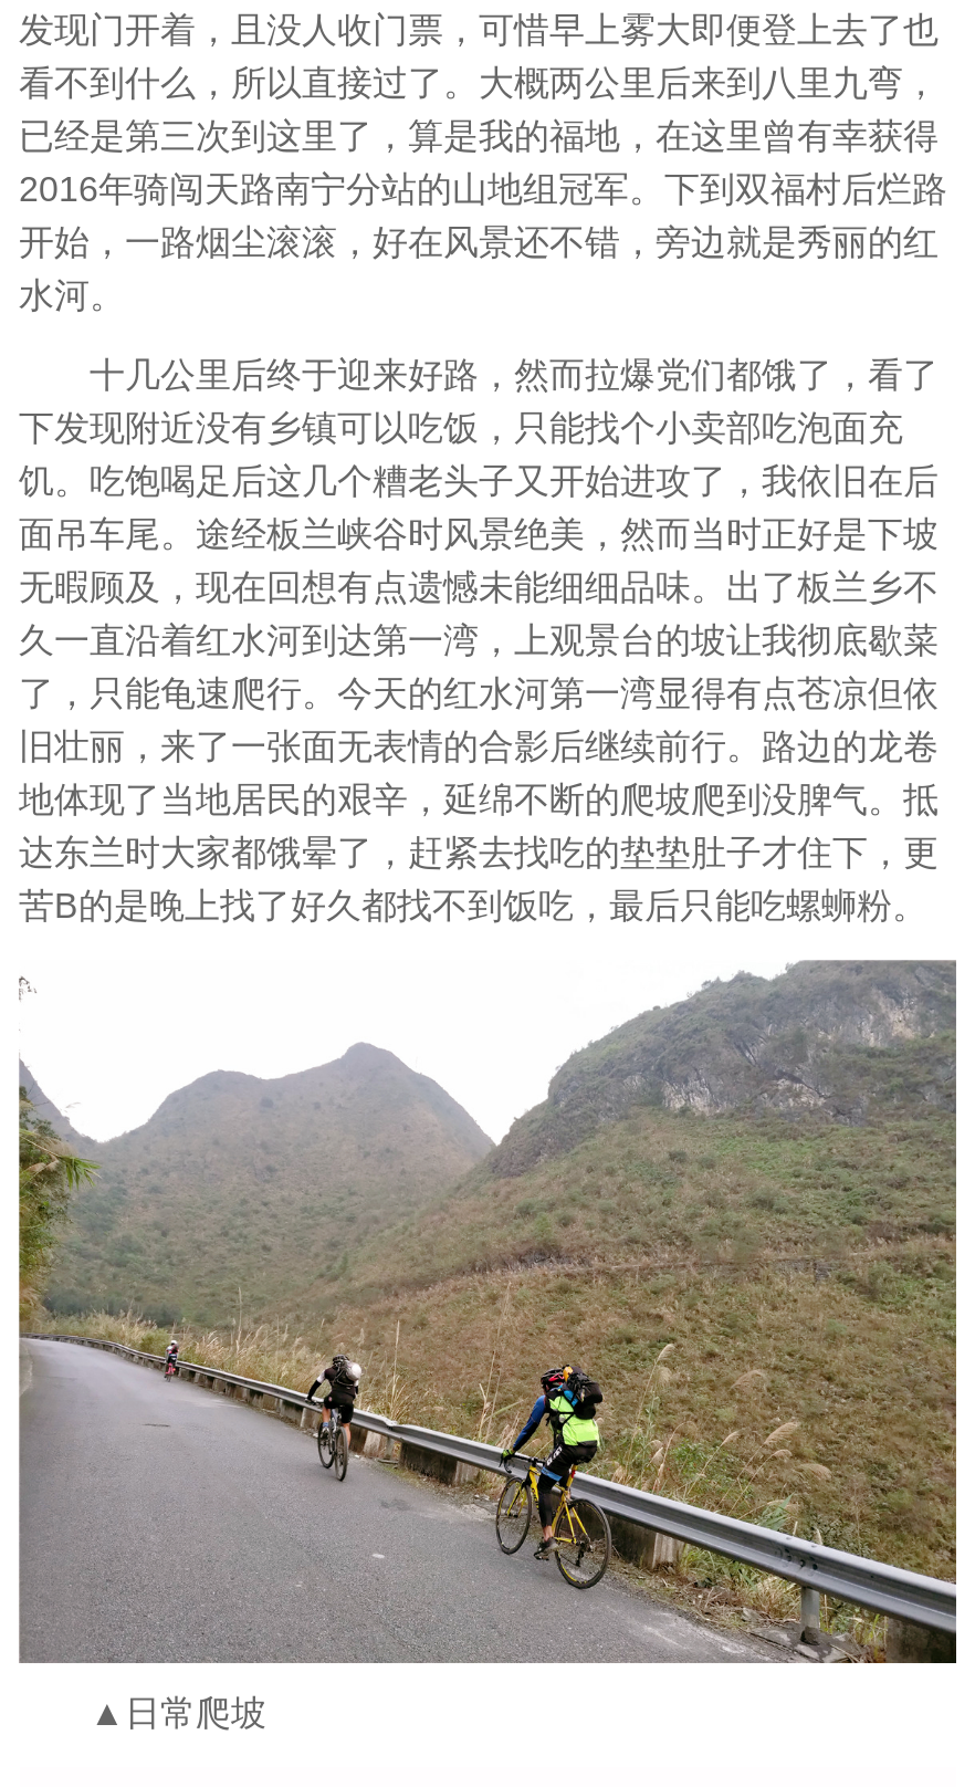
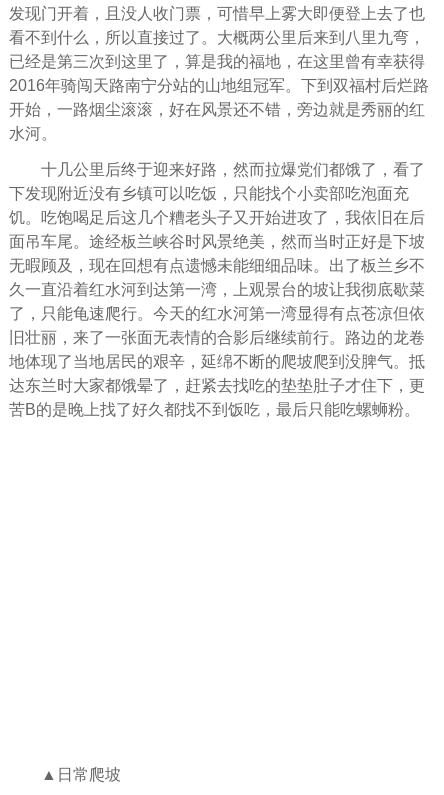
- [image]
